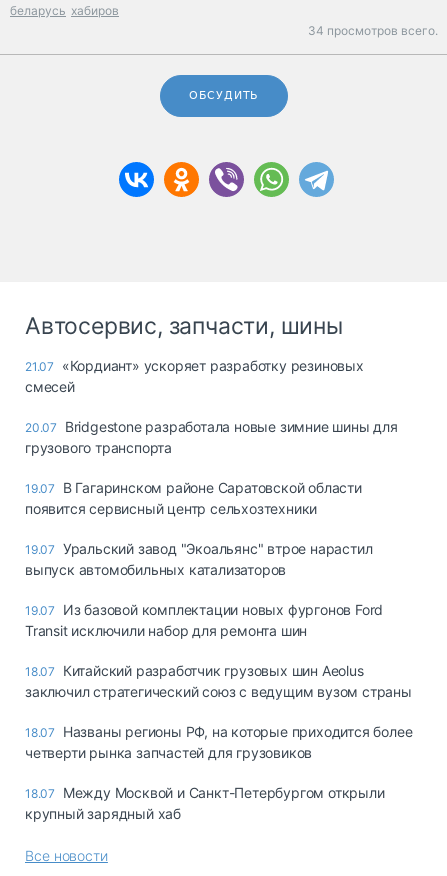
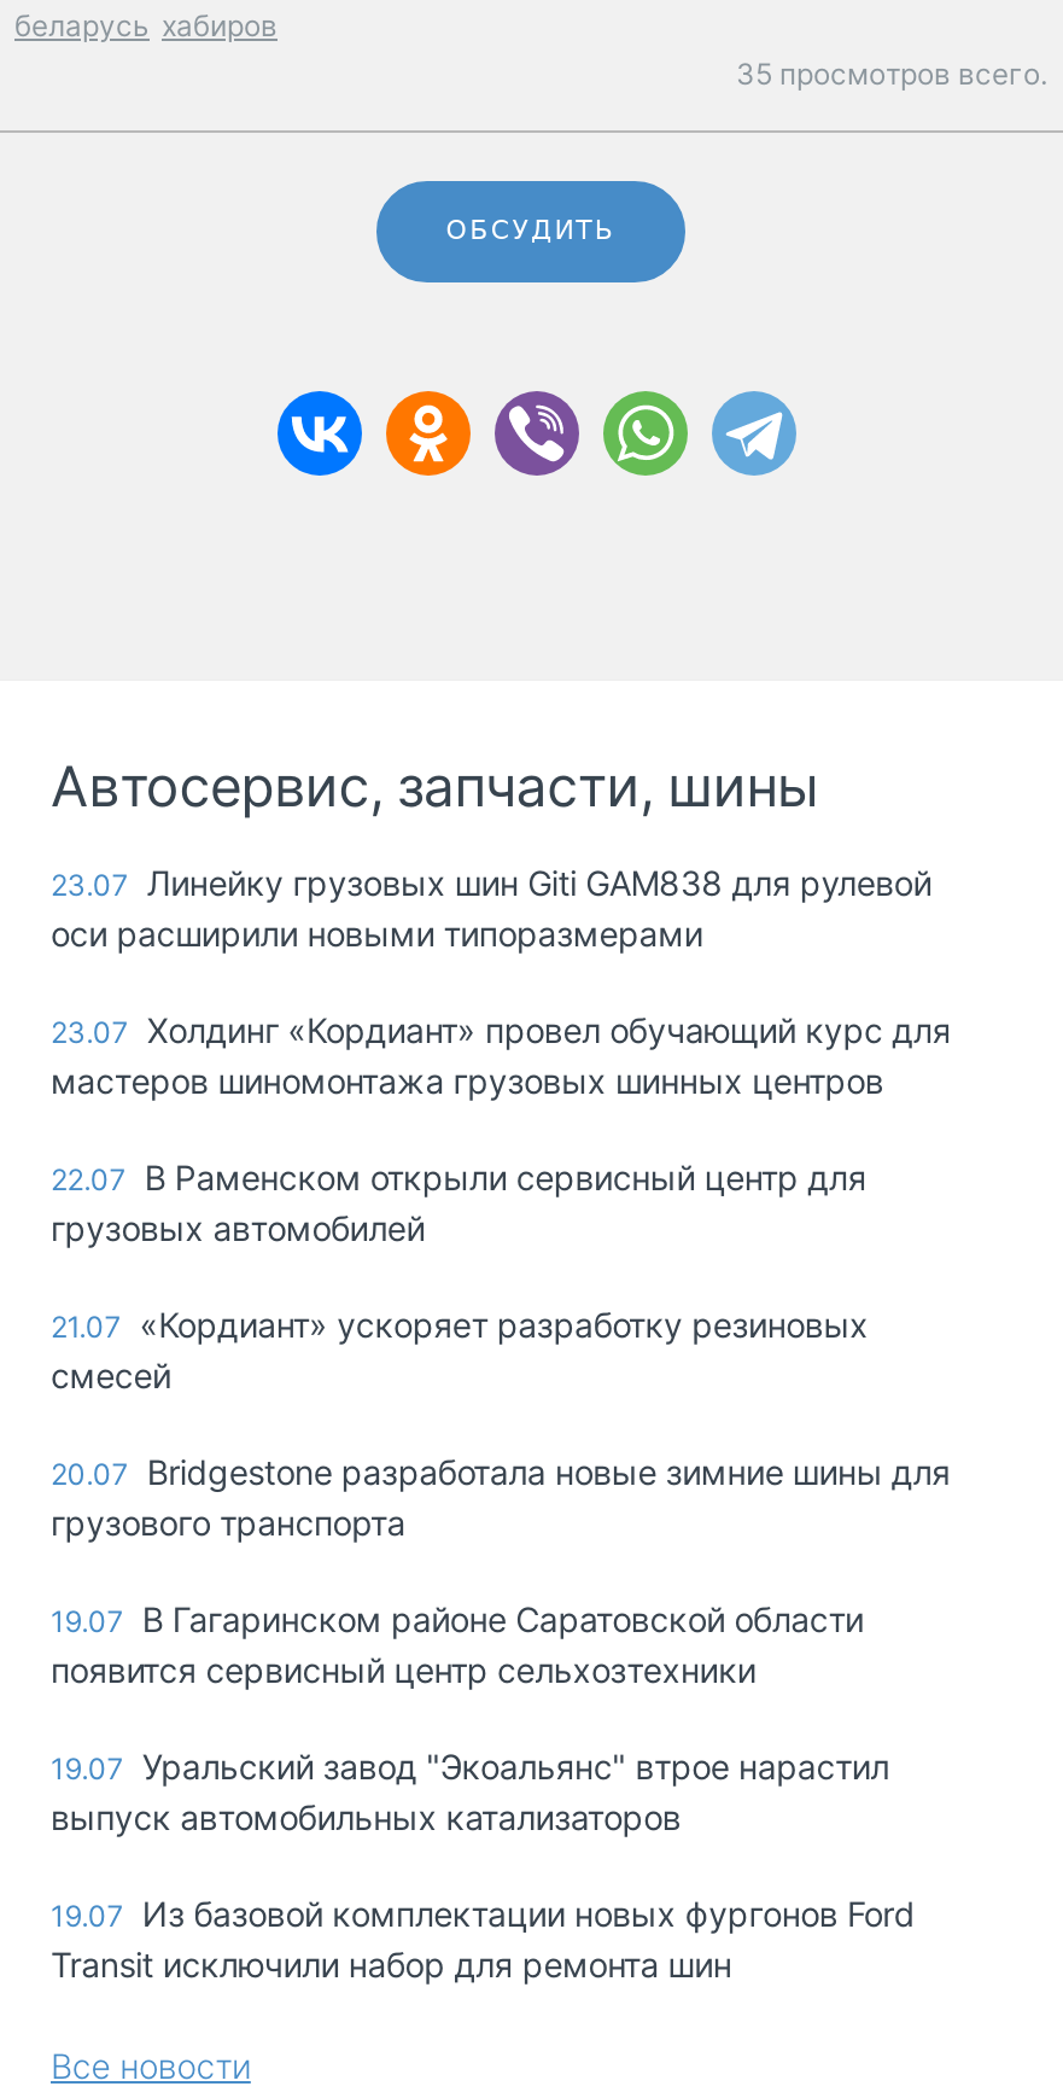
- 34 просмотров всего.
+ 35 просмотров всего.

+ 23.07 Линейку грузовых шин Giti GAM838 для рулевой
+ оси расширили новыми типоразмерами
+ 23.07 Холдинг «Кордиант» провел обучающий курс для
+ мастеров шиномонтажа грузовых шинных центров
+ 22.07 В Раменском открыли сервисный центр для
+ грузовых автомобилей

moved down: 21.07 «Кордиант» ускоряет разработку резиновых | смесей | 20.07 Bridgestone разработала новые зимние шины для | ... | 19.07 Из базовой комплектации новых фургонов Ford | Transit исключили набор для ремонта шин

- 18.07 Китайский разработчик грузовых шин Aeolus
- заключил стратегический союз с ведущим вузом страны
- 18.07 Названы регионы РФ, на которые приходится более
- четверти рынка запчастей для грузовиков
- 18.07 Между Москвой и Санкт-Петербургом открыли
- крупный зарядный хаб
